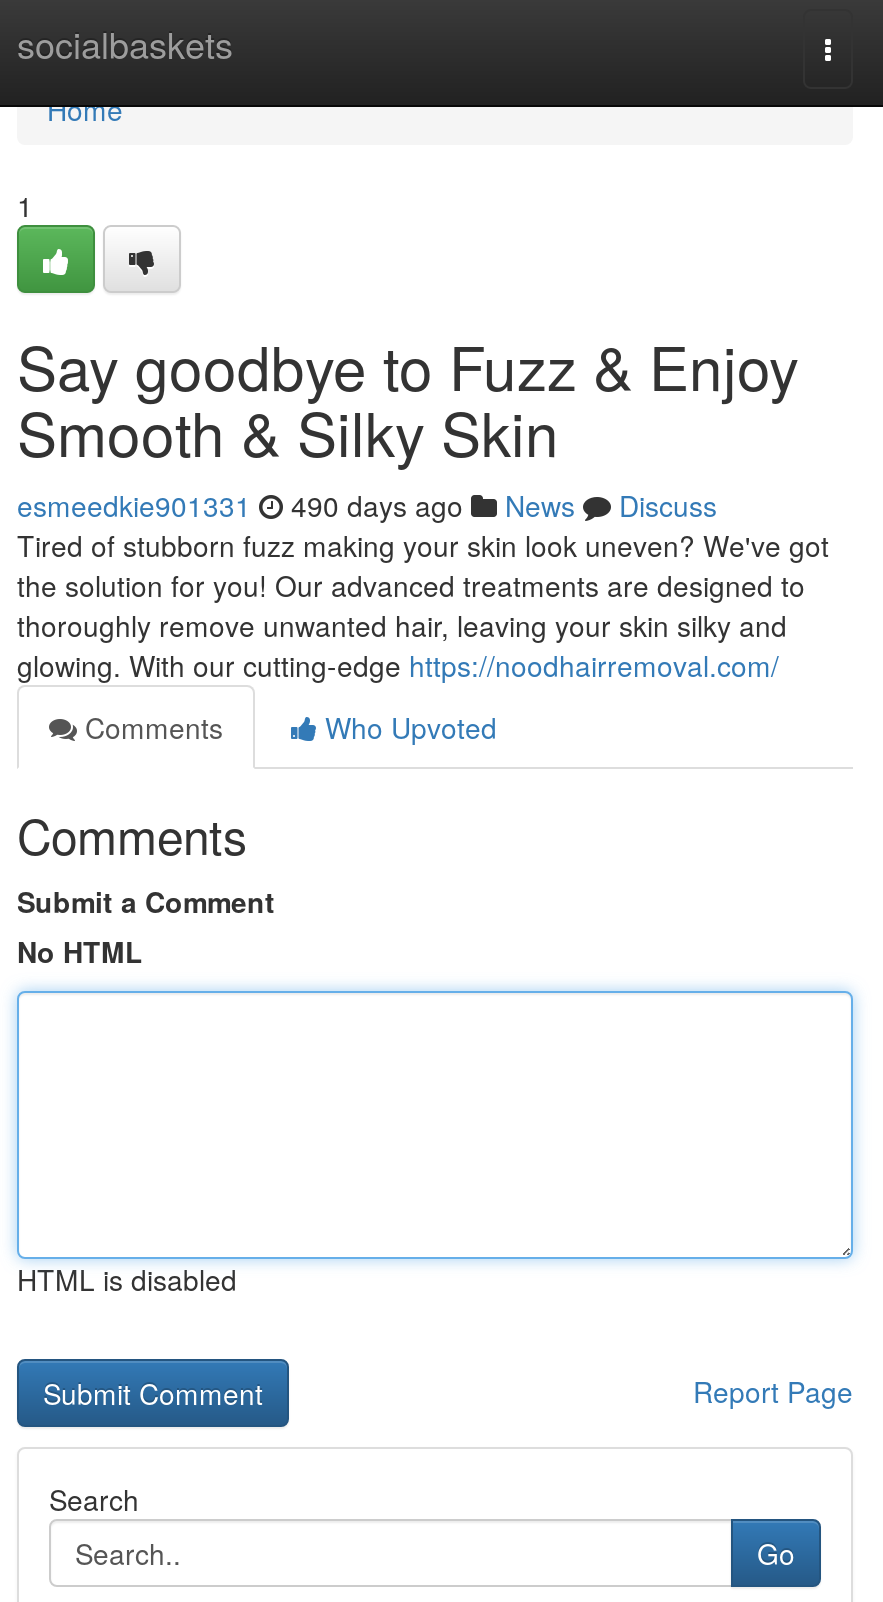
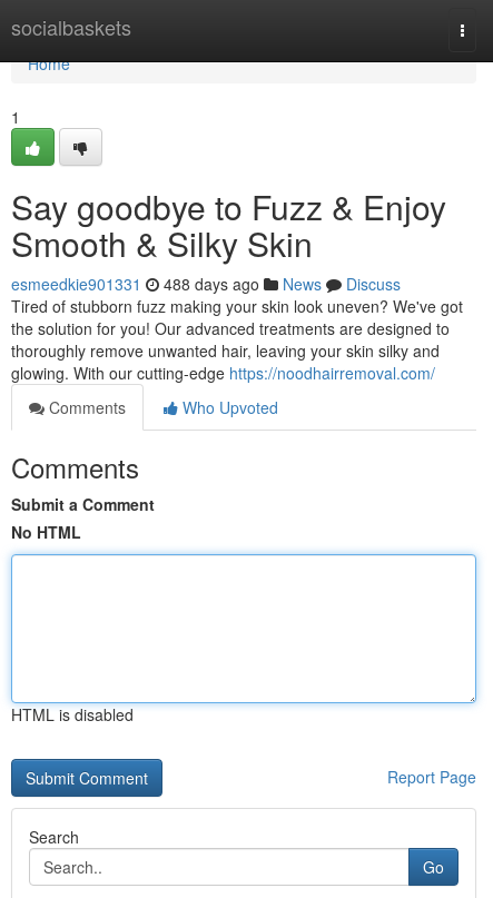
- esmeedkie901331 490 days ago News Discuss
+ esmeedkie901331 488 days ago News Discuss
